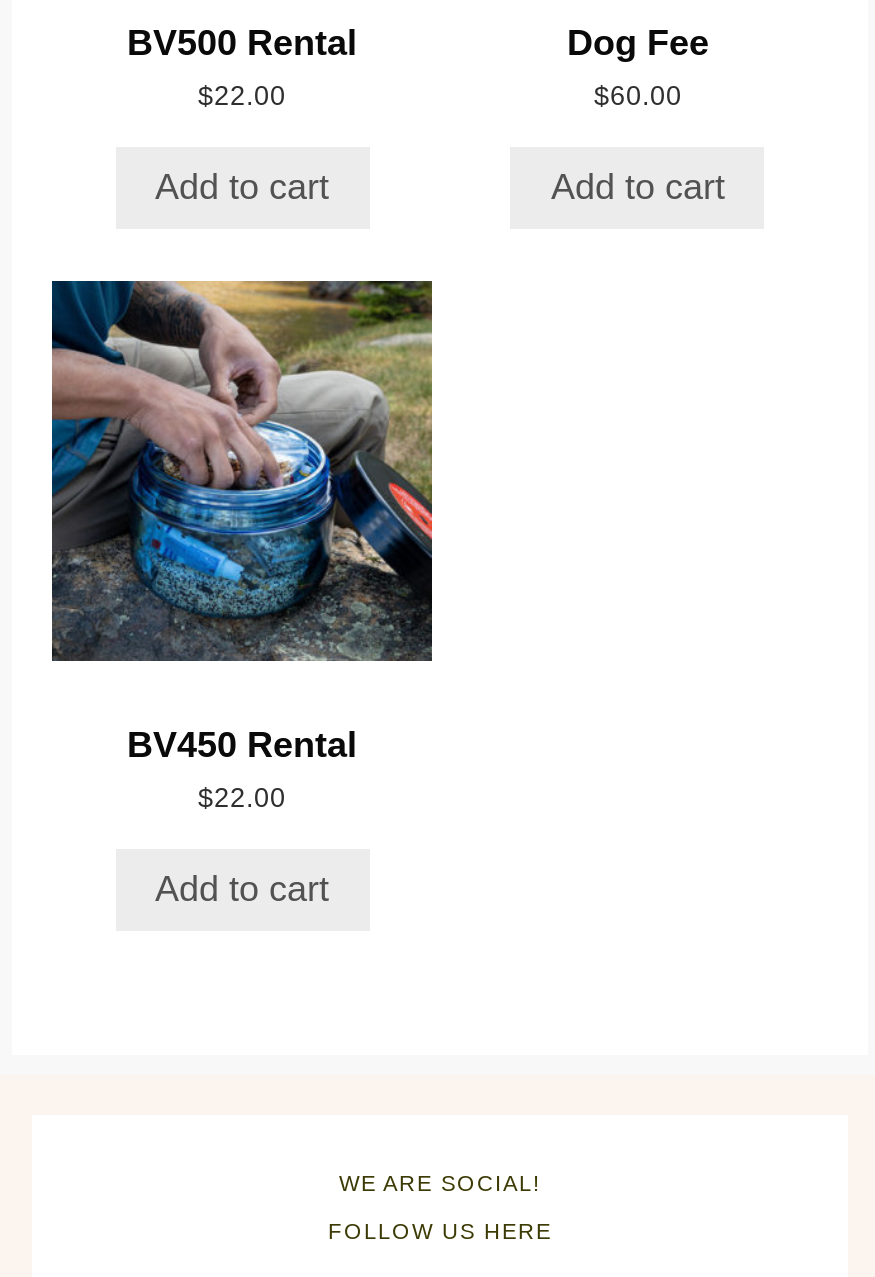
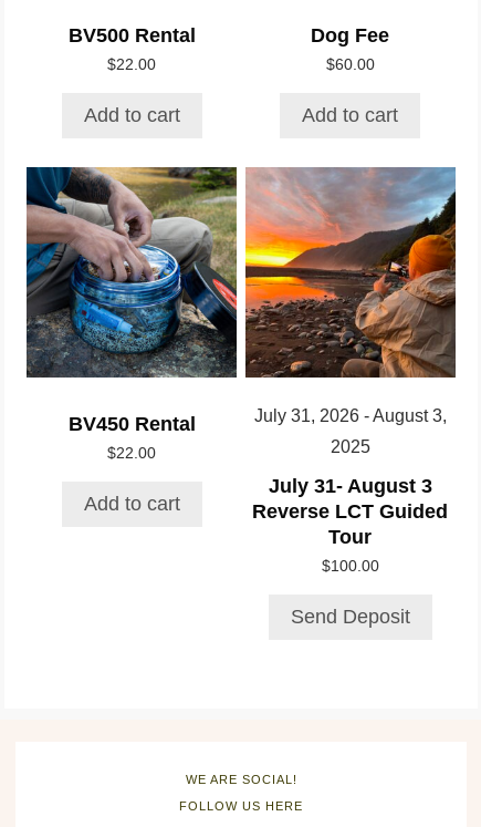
+ [image]
+ July 31, 2026 - August 3,
+ 2025
+ July 31- August 3
+ Reverse LCT Guided
+ Tour
+ $100.00
+ Send Deposit
